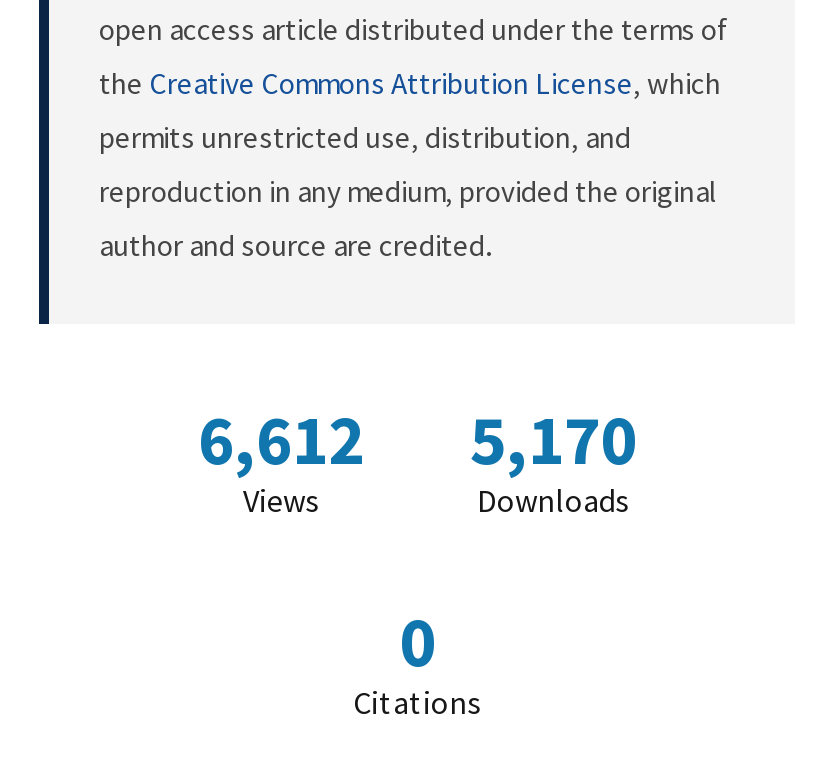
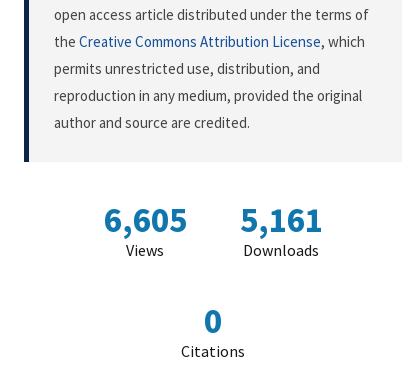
- 6,612
+ 6,605

- 5,170
+ 5,161
